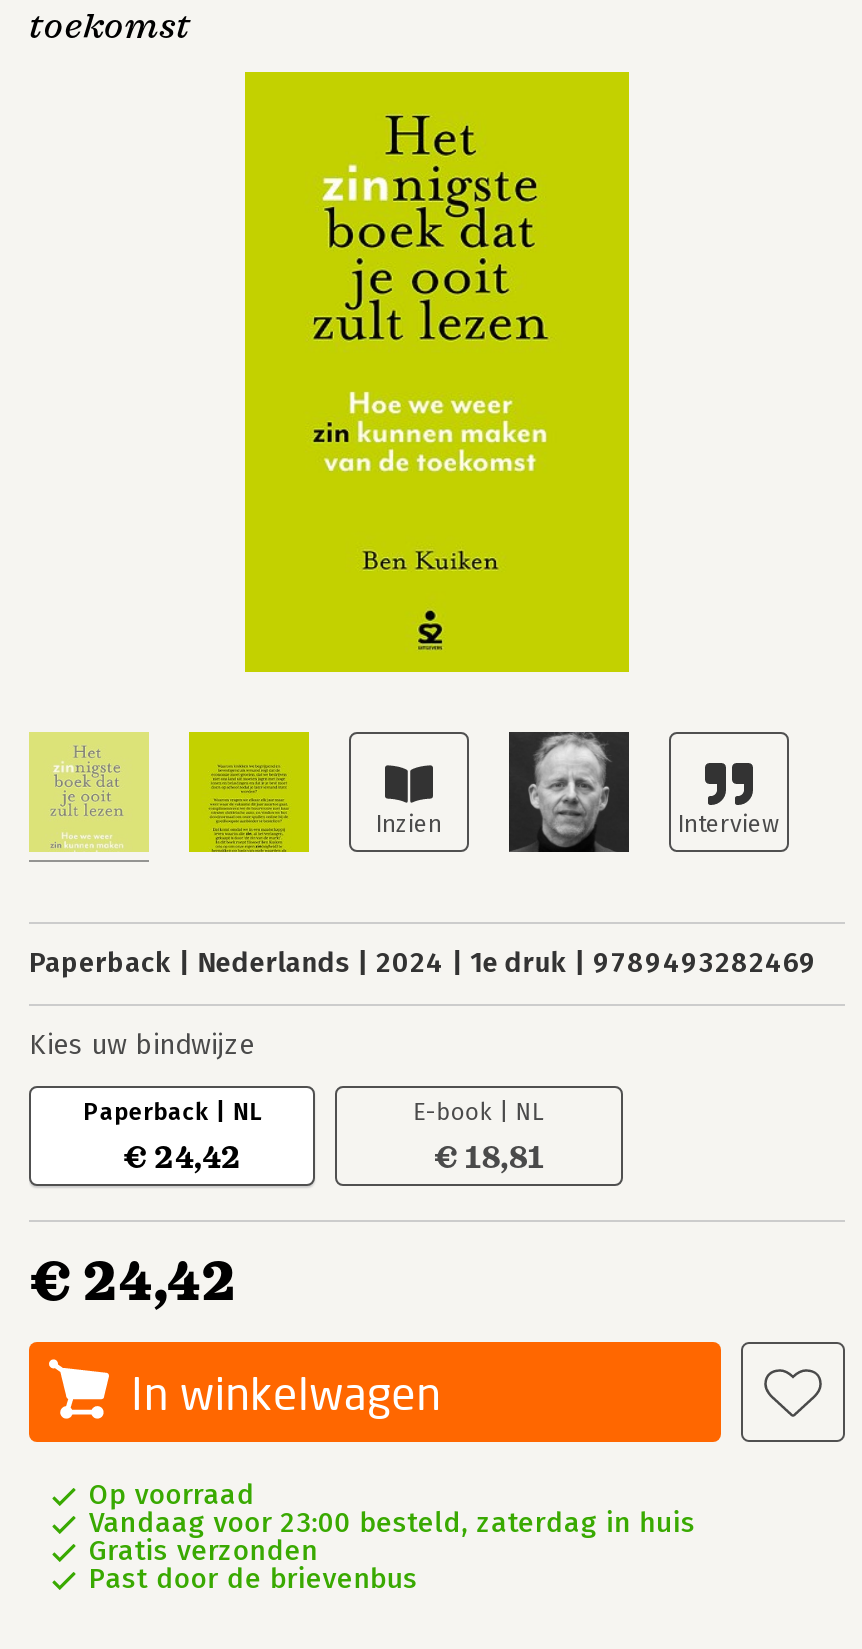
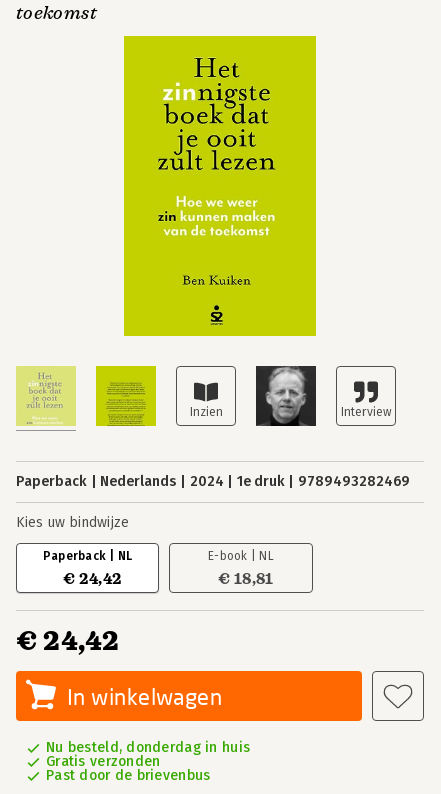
- Op voorraad
- Vandaag voor 23:00 besteld, zaterdag in huis
+ Nu besteld, donderdag in huis
